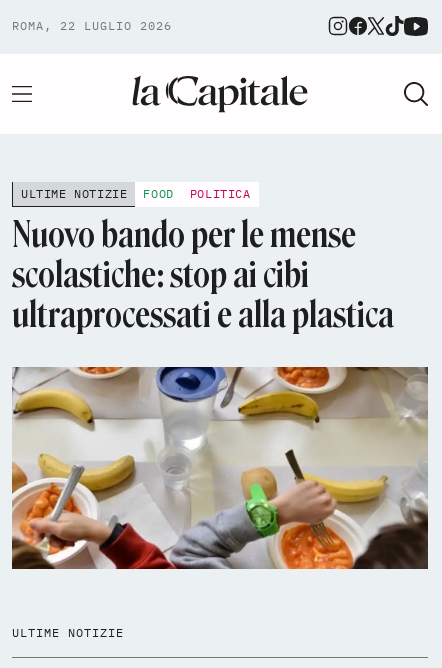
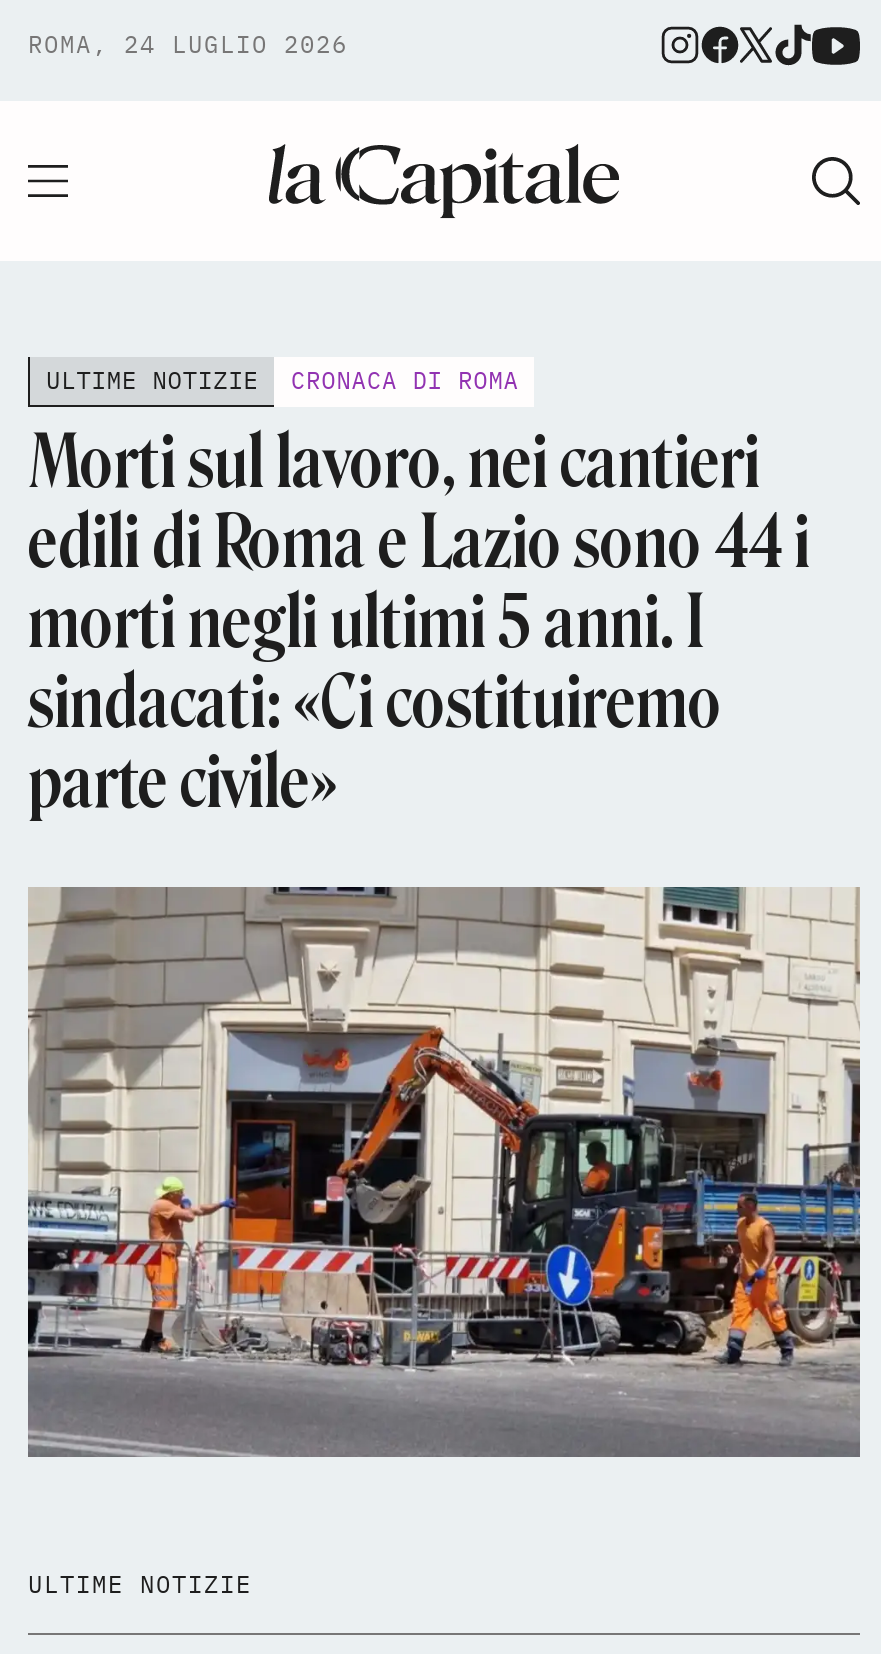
- ROMA, 22 LUGLIO 2026
+ ROMA, 24 LUGLIO 2026

- FOOD
- POLITICA
- Nuovo bando per le mense
- scolastiche: stop ai cibi
- ultraprocessati e alla plastica
+ CRONACA DI ROMA
+ Morti sul lavoro, nei cantieri
+ edili di Roma e Lazio sono 44 i
+ morti negli ultimi 5 anni. I
+ sindacati: «Ci costituiremo
+ parte civile»

- [image]
+ [image]
